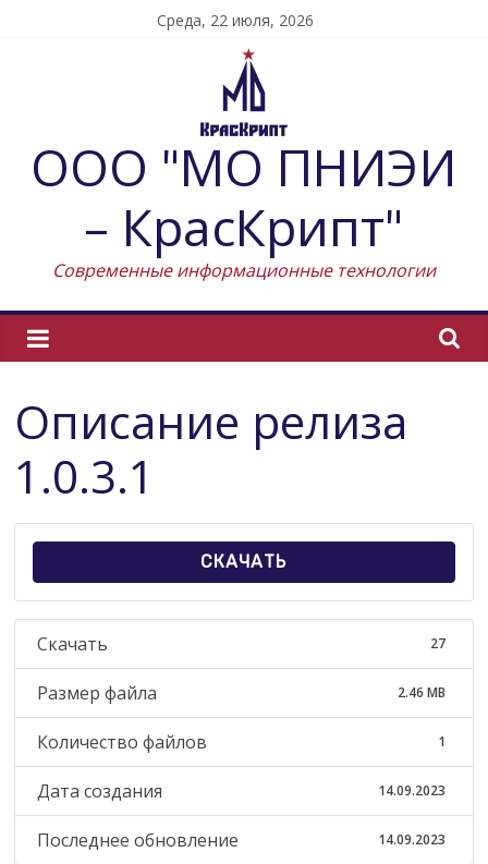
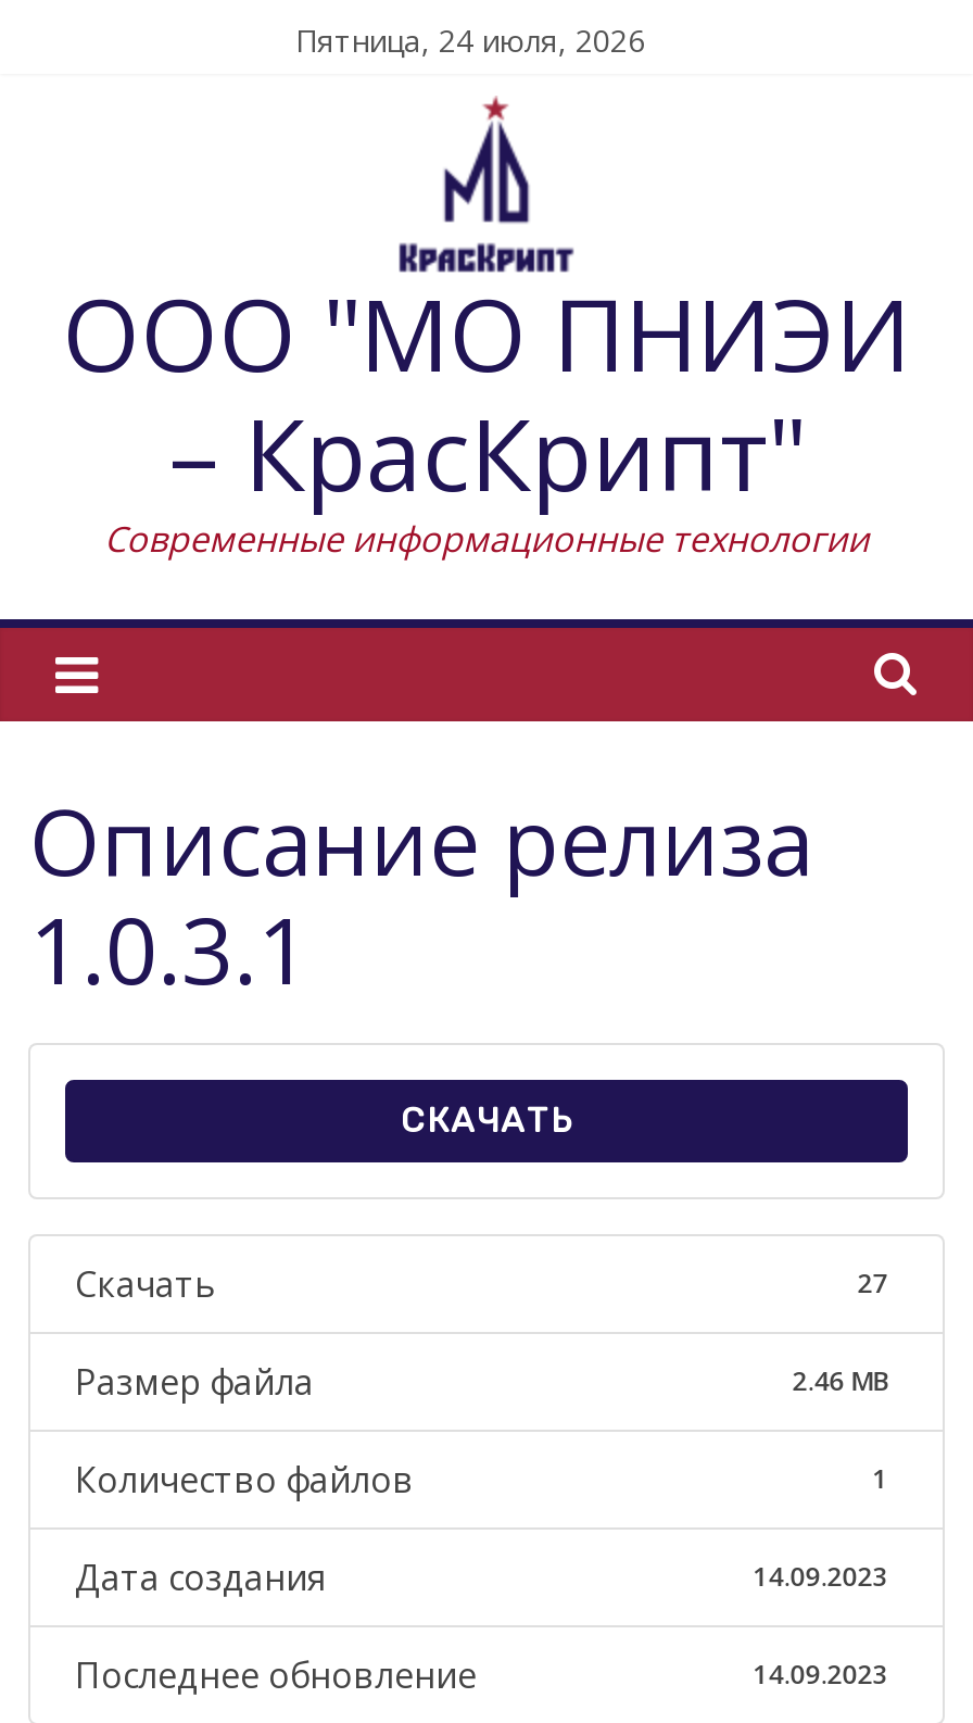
- Среда, 22 июля, 2026
+ Пятница, 24 июля, 2026
